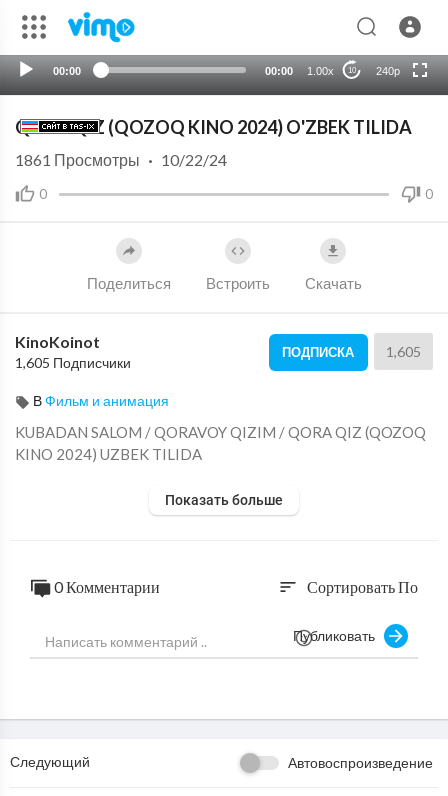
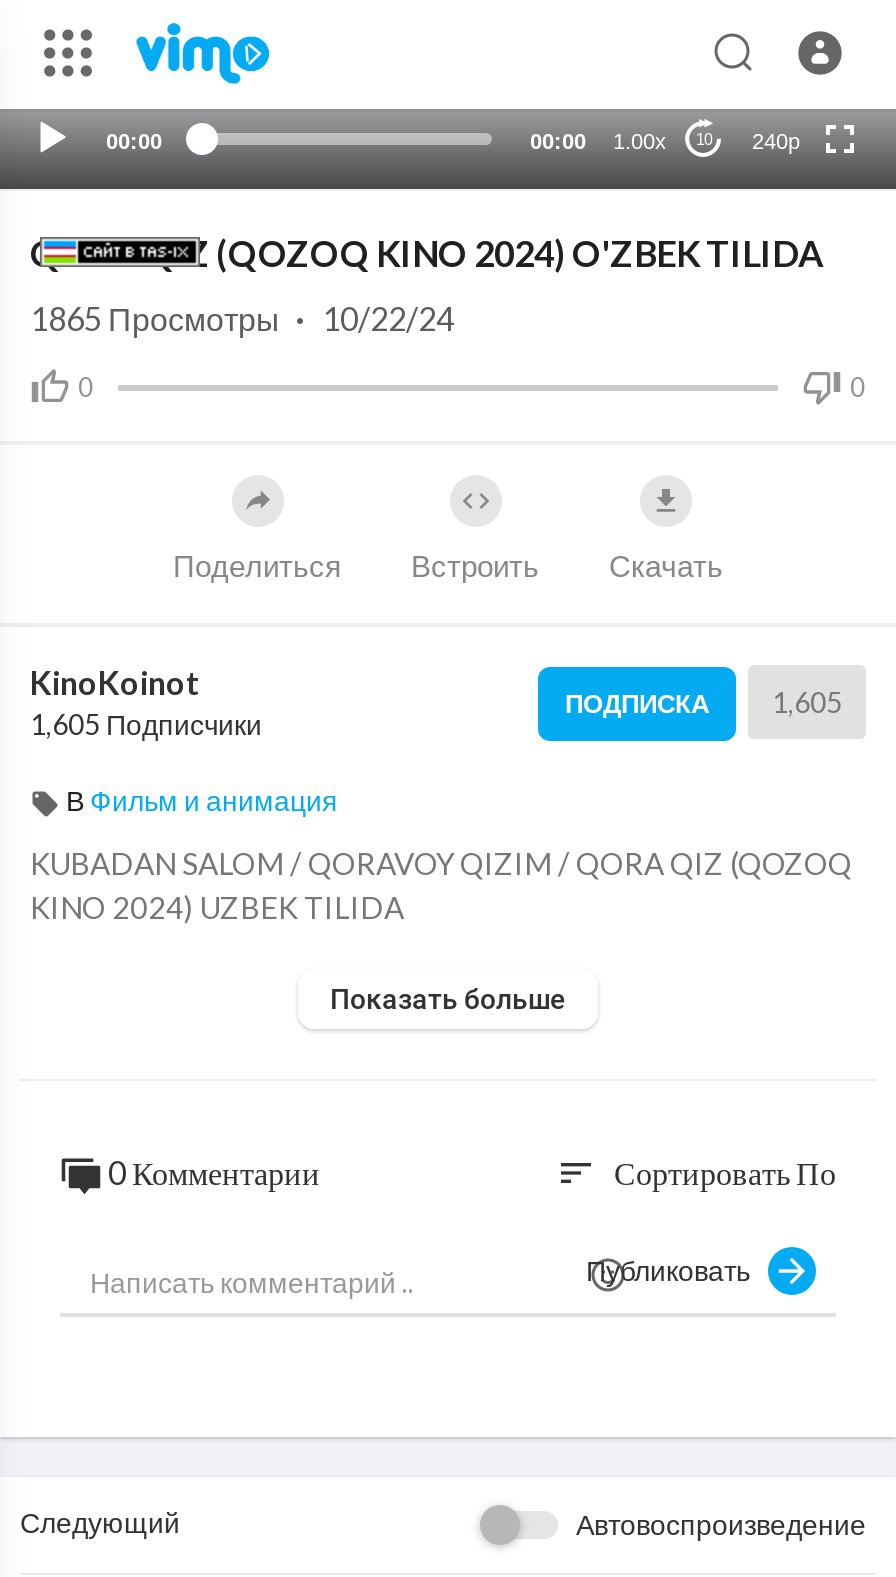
- 1861 Просмотры · 10/22/24
+ 1865 Просмотры · 10/22/24
